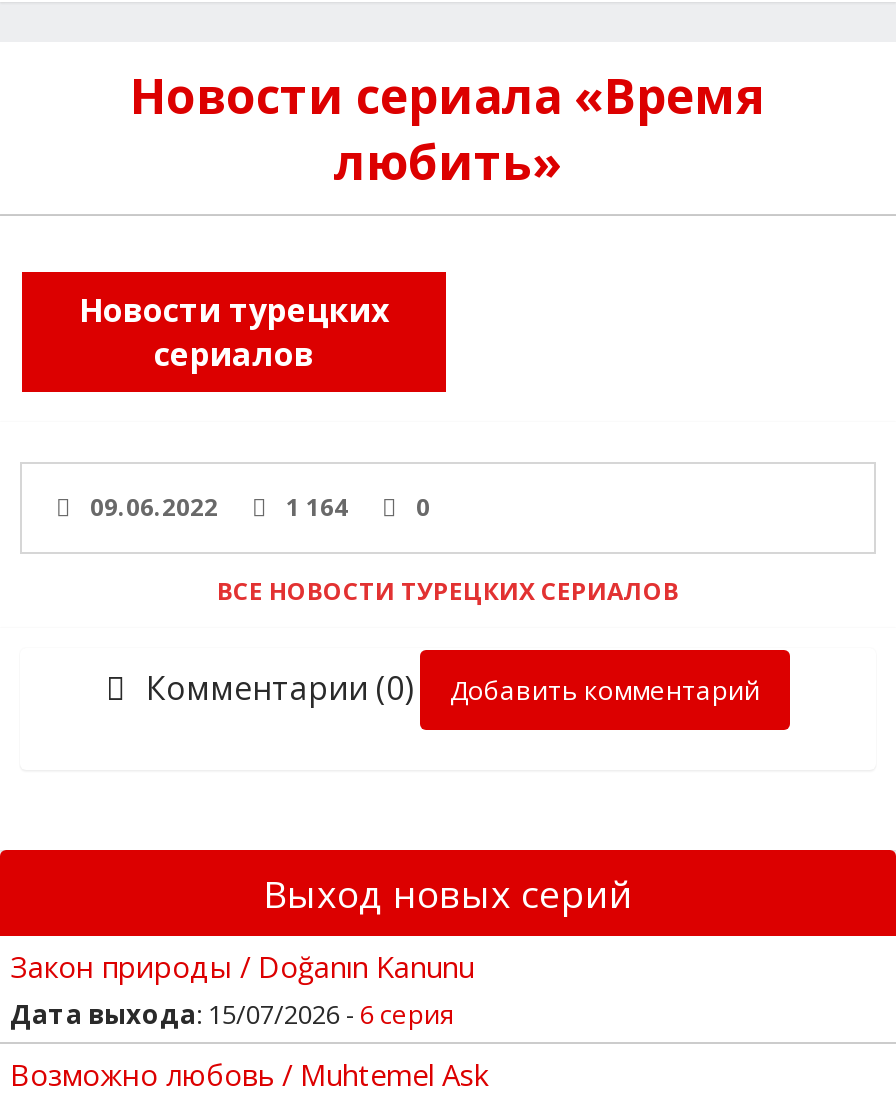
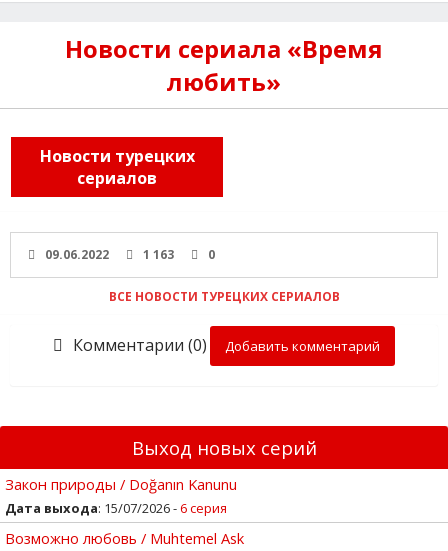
- 09.06.2022 1 164 0
+ 09.06.2022 1 163 0
